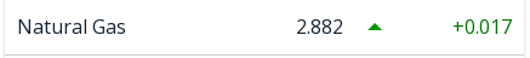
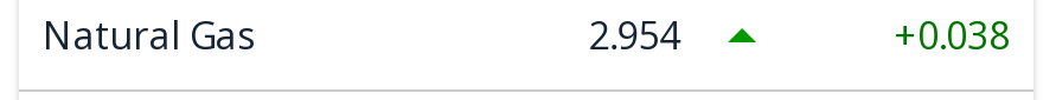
- 2.882
+ 2.954

- 0.017
+ 0.038
